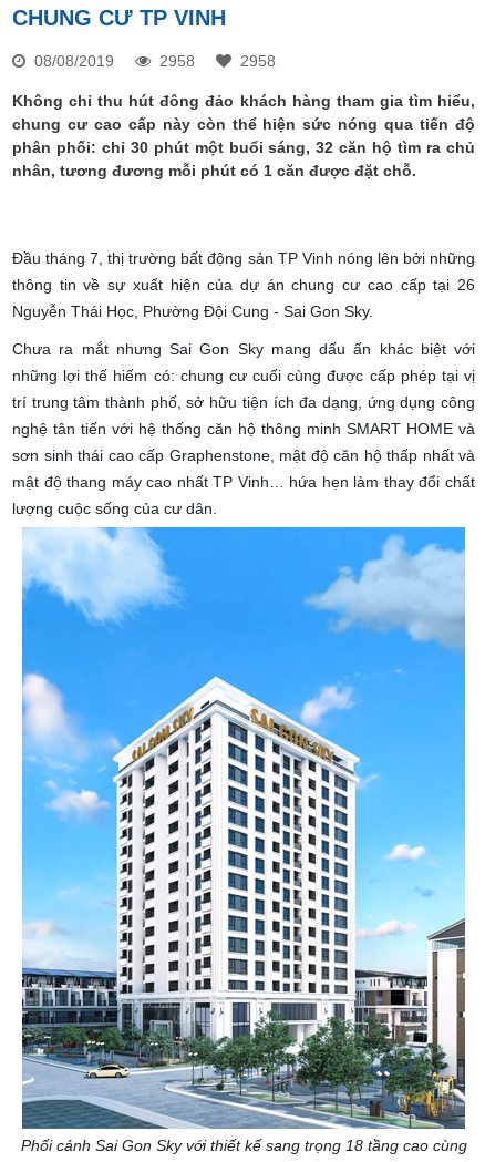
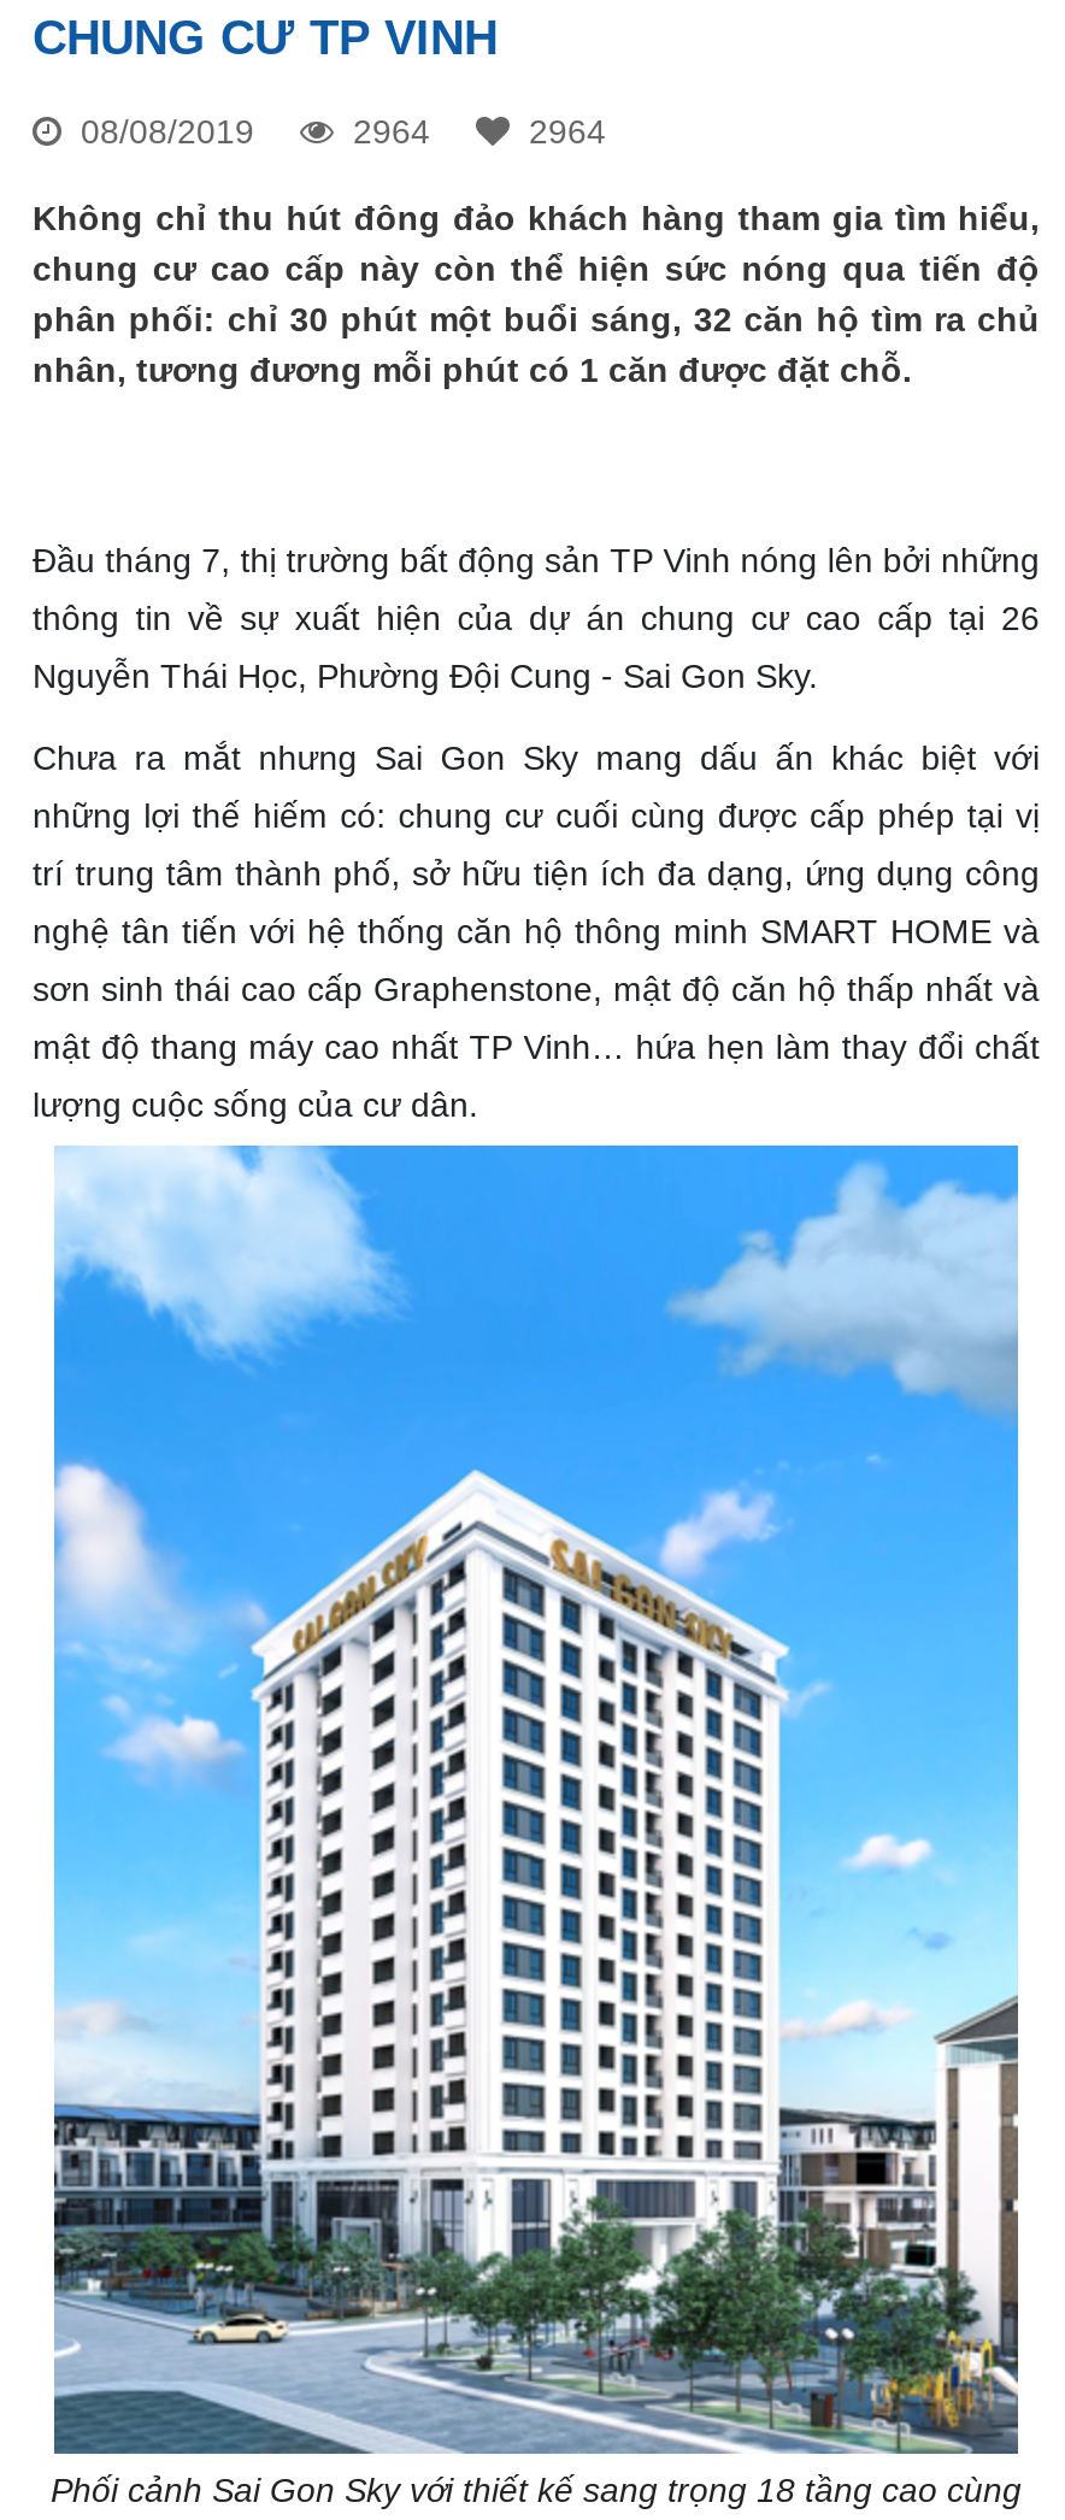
- 2958
+ 2964

- 2958
+ 2964
